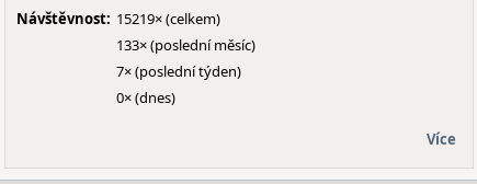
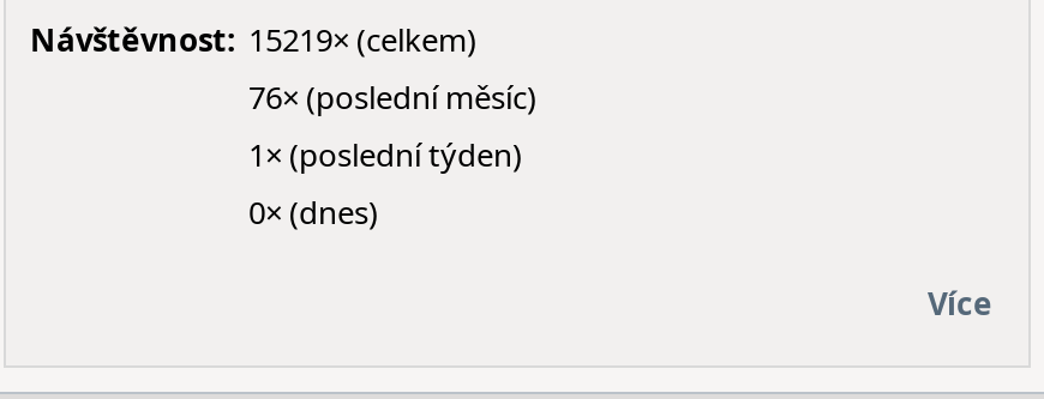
- 133× (poslední měsíc)
+ 76× (poslední měsíc)

- 7× (poslední týden)
+ 1× (poslední týden)
